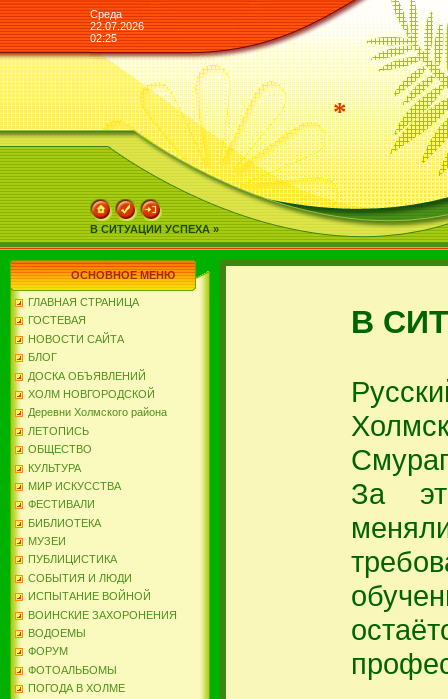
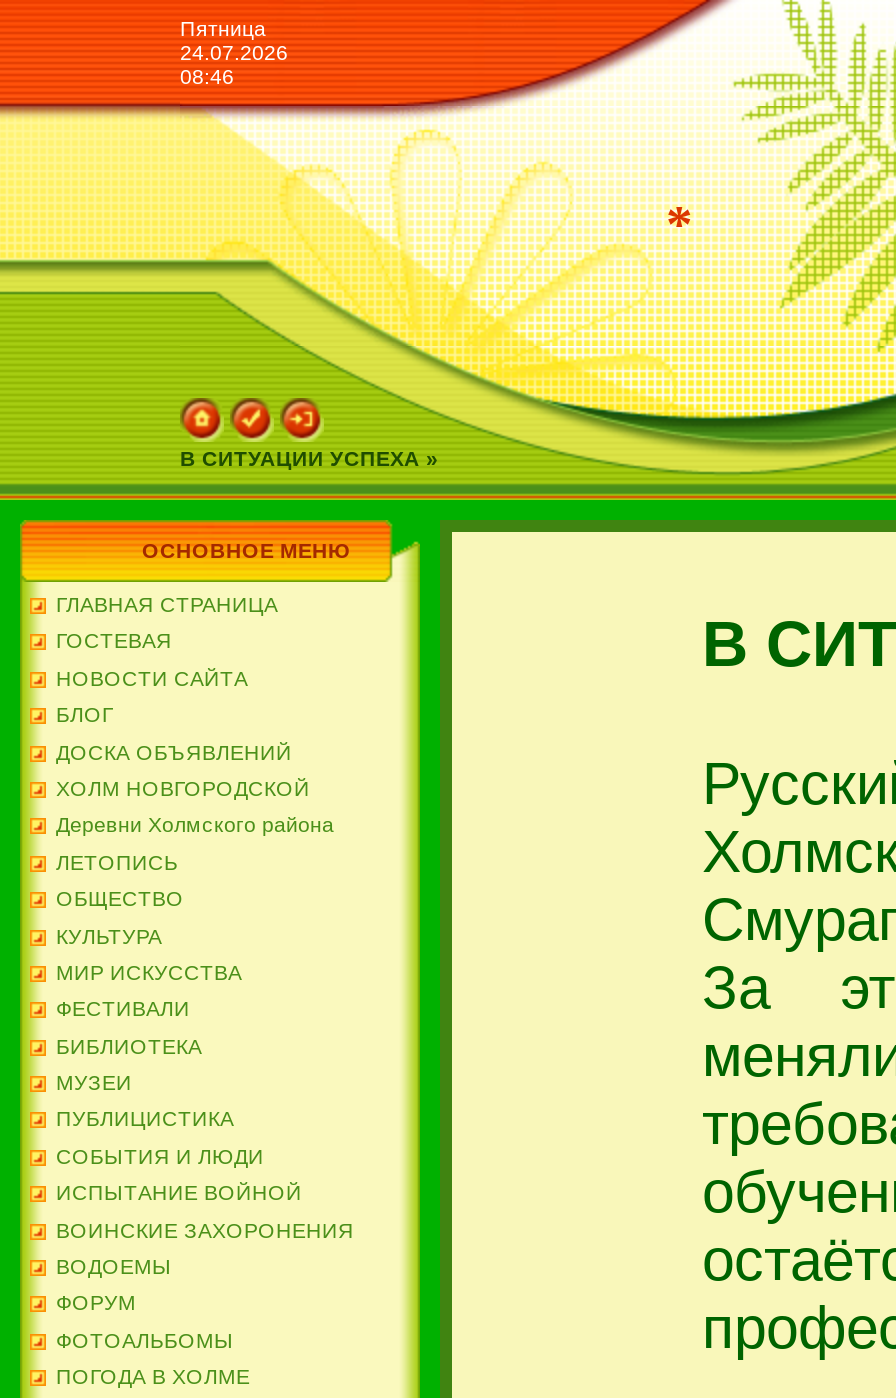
- Среда
- 22.07.2026
- 02:25
+ Пятница
+ 24.07.2026
+ 08:46
